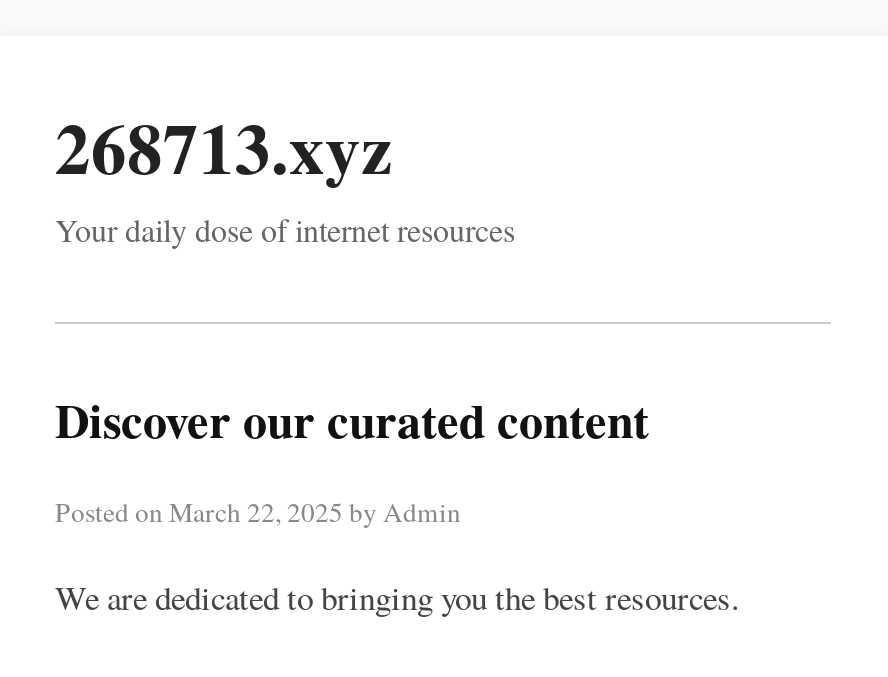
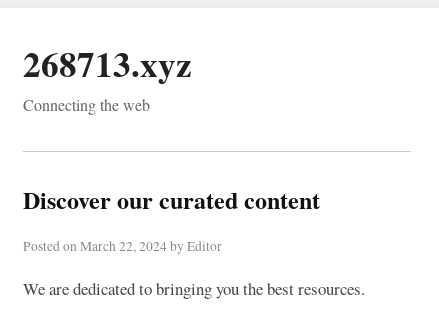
- Your daily dose of internet resources
+ Connecting the web

- Posted on March 22, 2025 by Admin
+ Posted on March 22, 2024 by Editor
